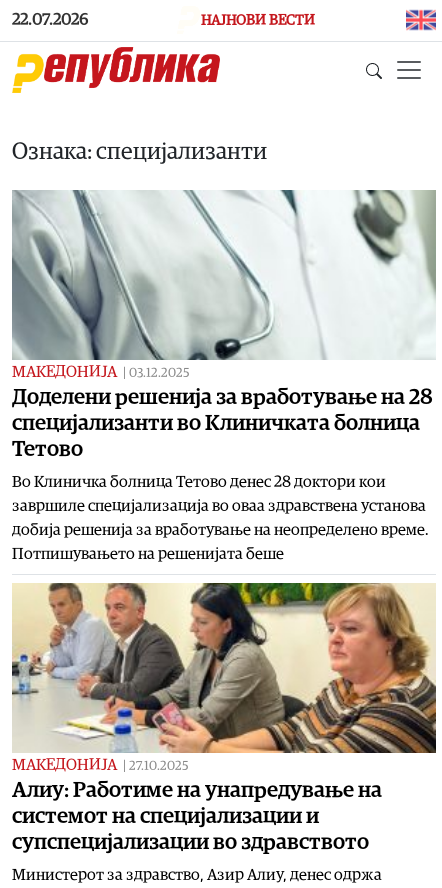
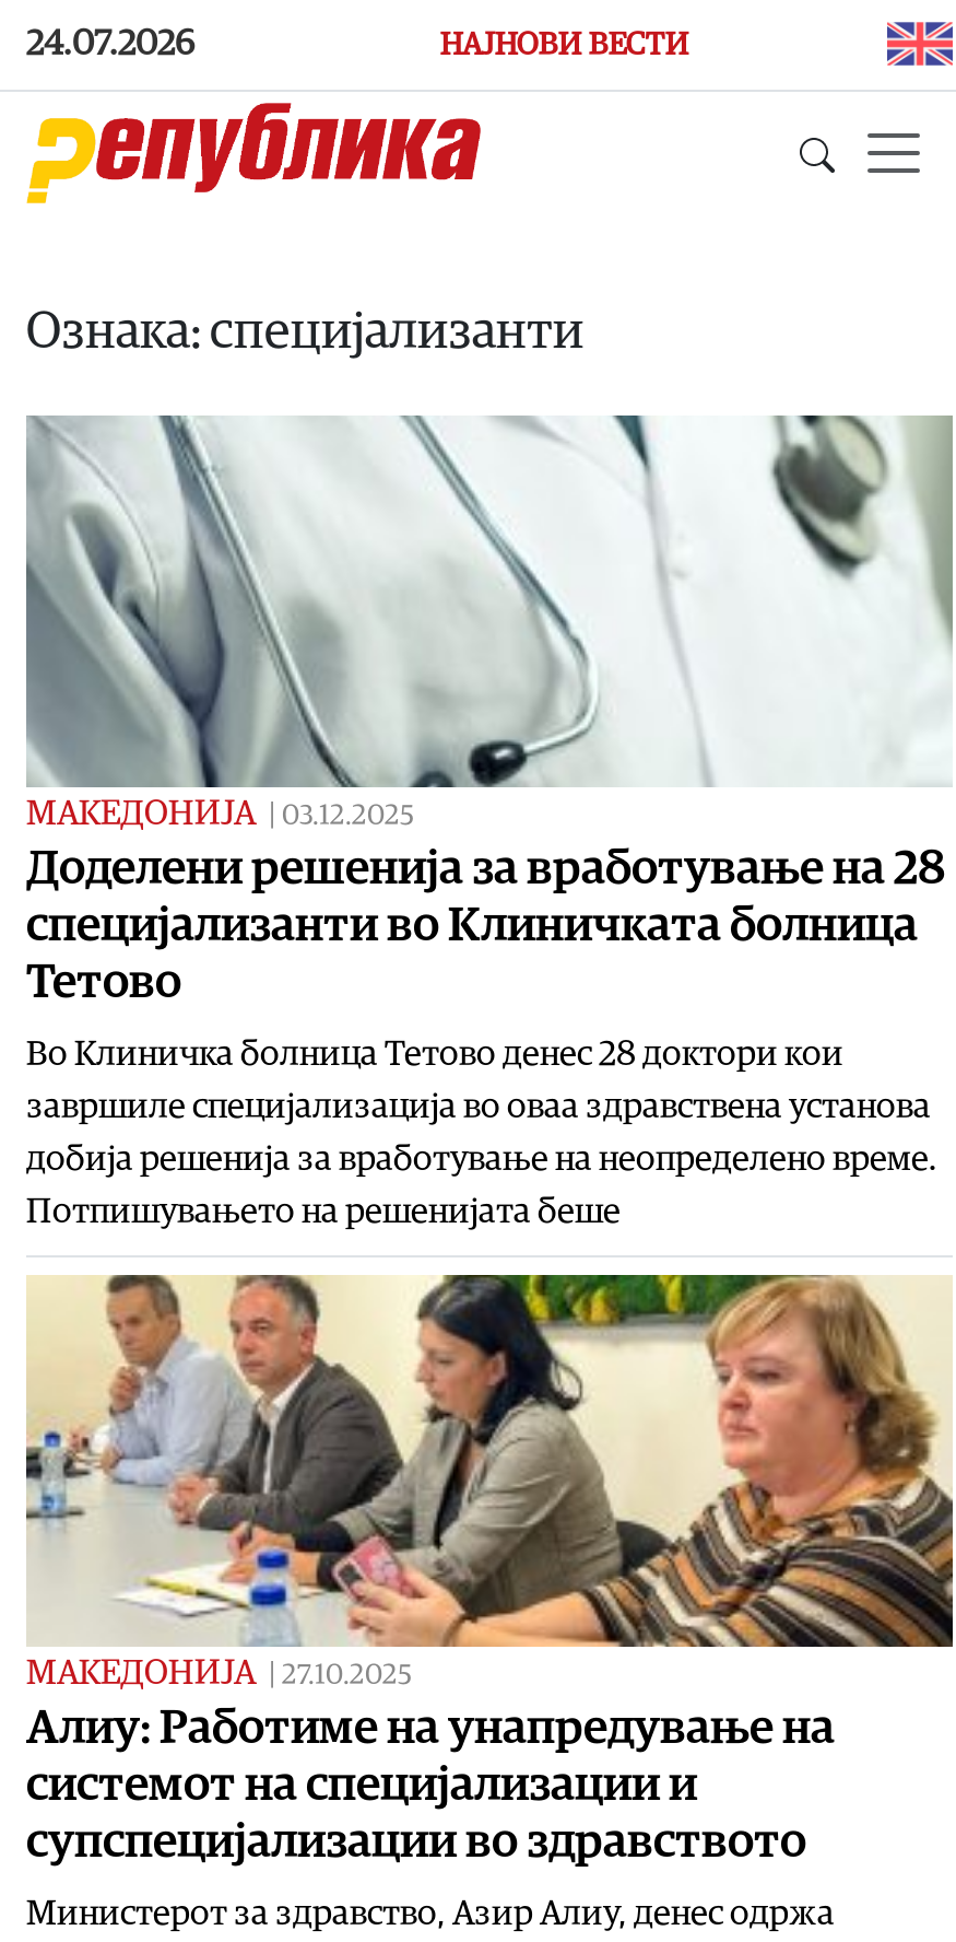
- 22.07.2026
+ 24.07.2026
